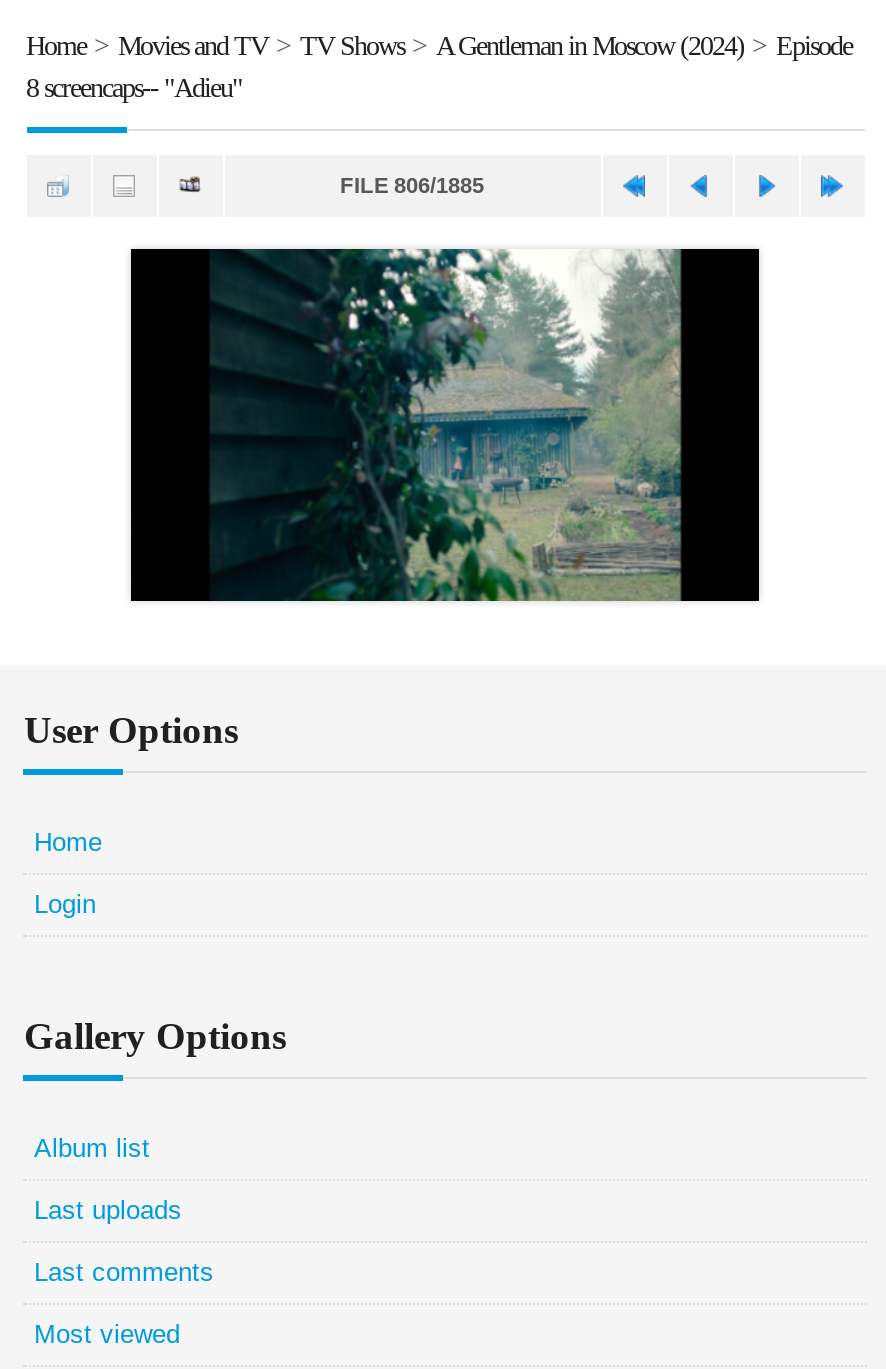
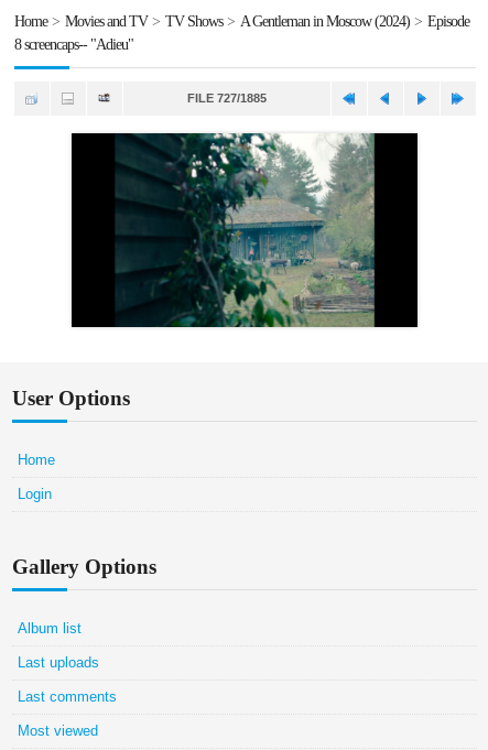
- FILE 806/1885
+ FILE 727/1885
